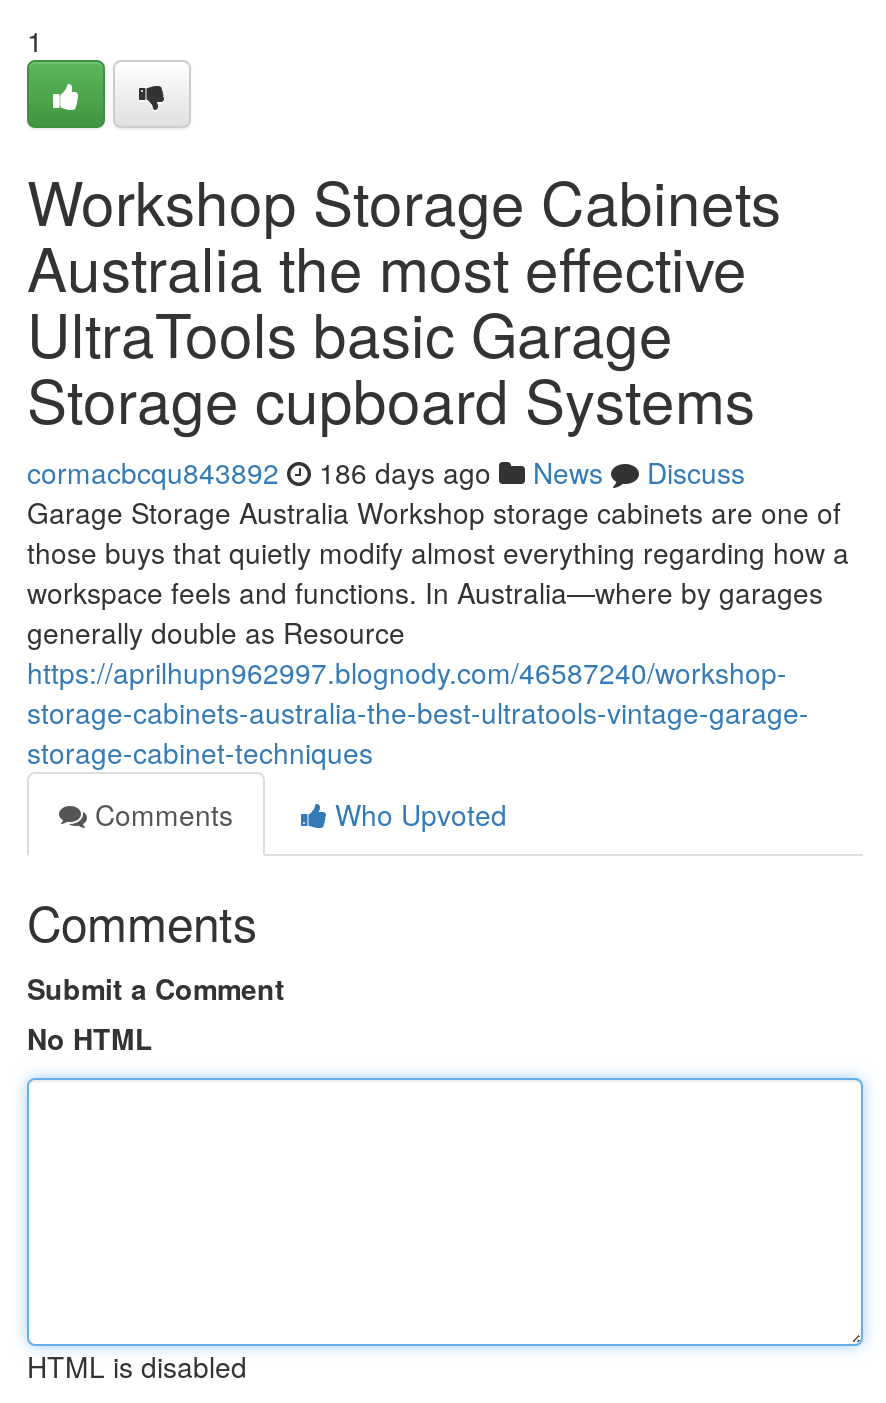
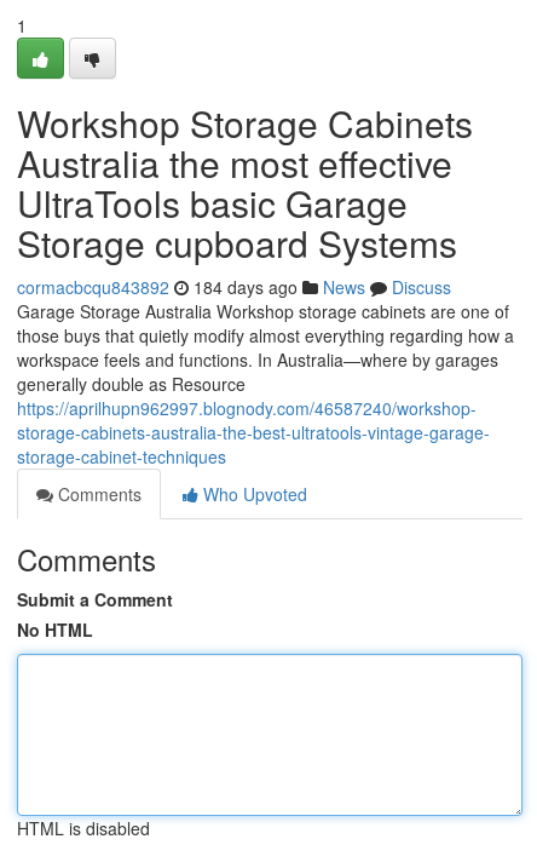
- cormacbcqu843892 186 days ago News Discuss
+ cormacbcqu843892 184 days ago News Discuss
